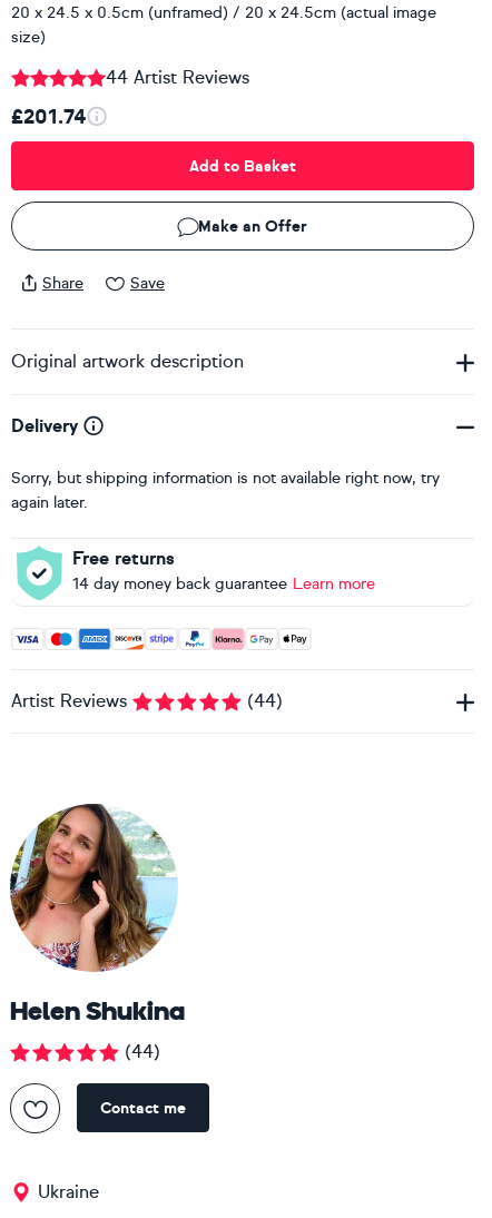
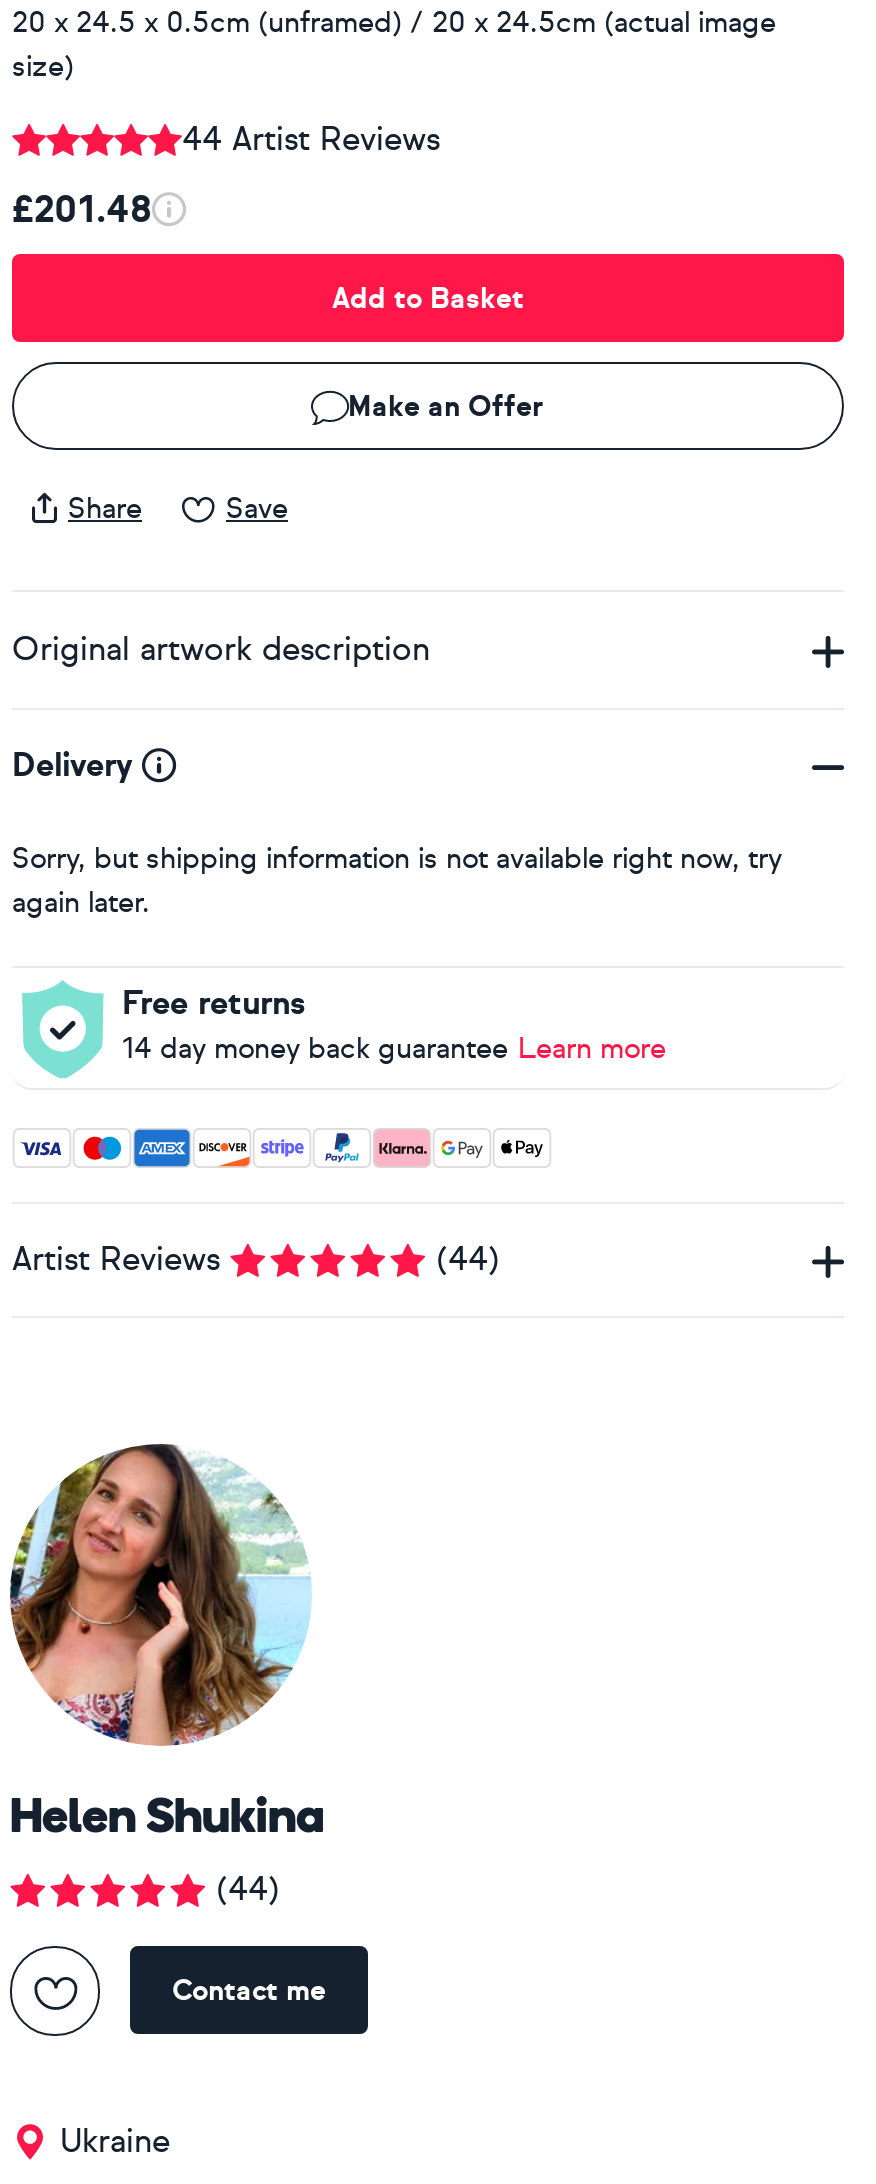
- £201.74
+ £201.48
